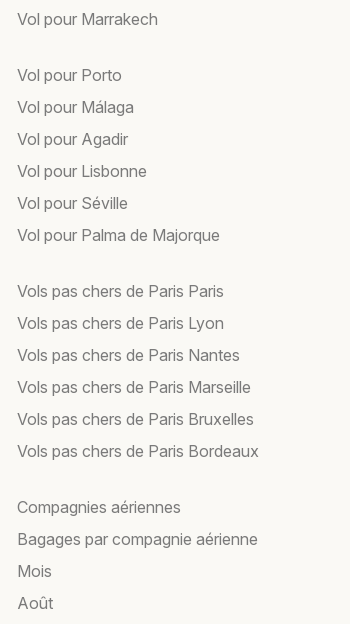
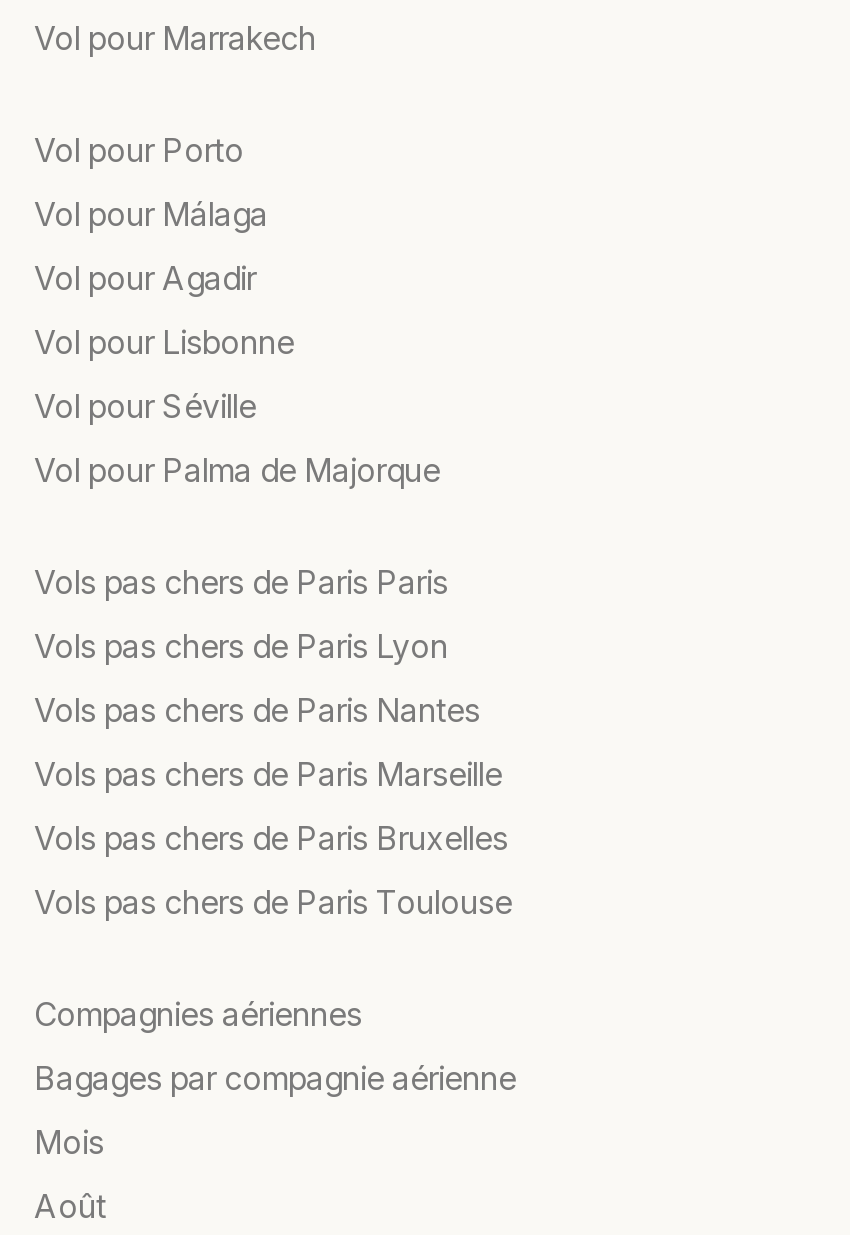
- Vols pas chers de Paris Bordeaux
+ Vols pas chers de Paris Toulouse
